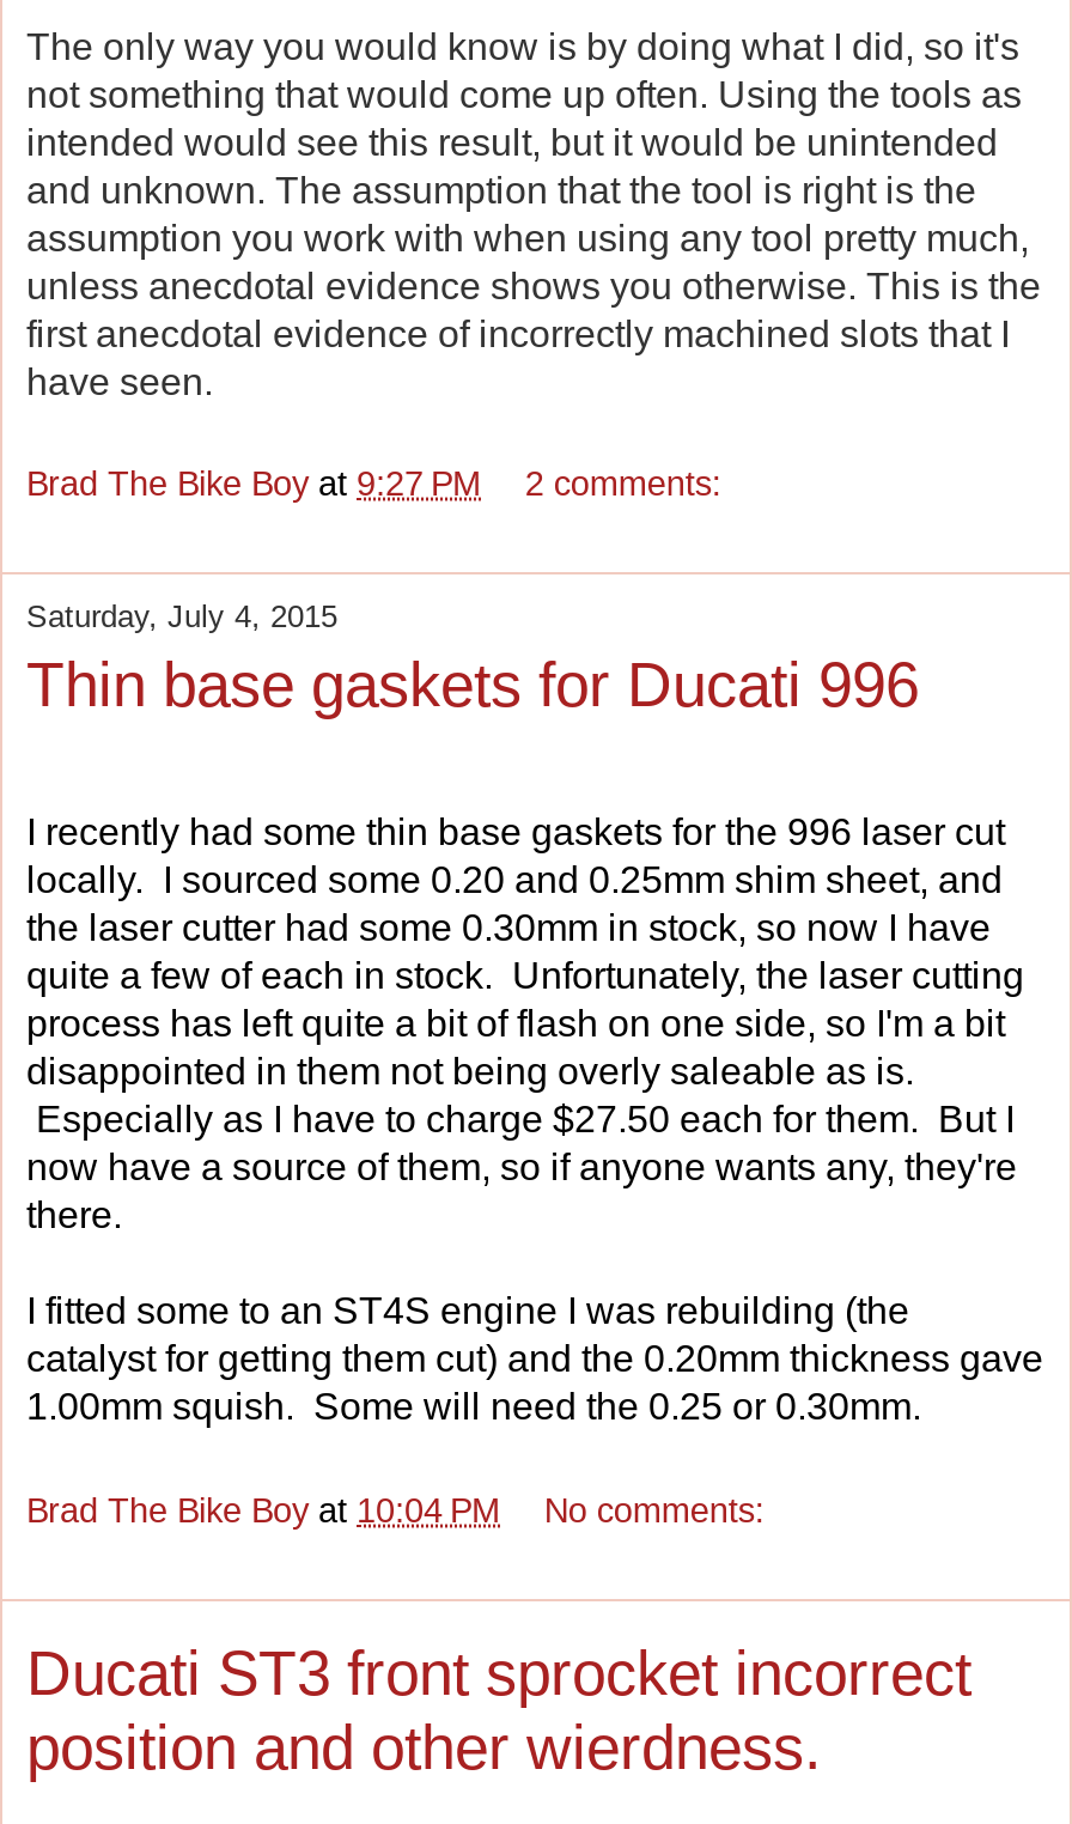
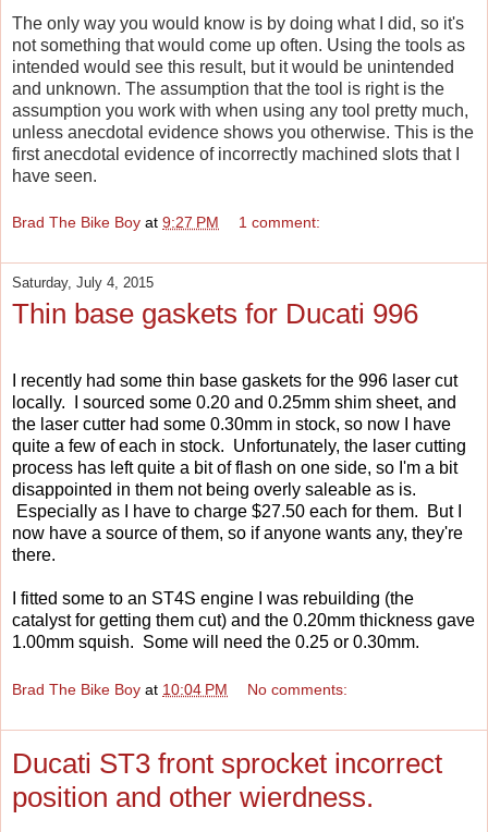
- Brad The Bike Boy at 9:27 PM 2 comments:
+ Brad The Bike Boy at 9:27 PM 1 comment:
